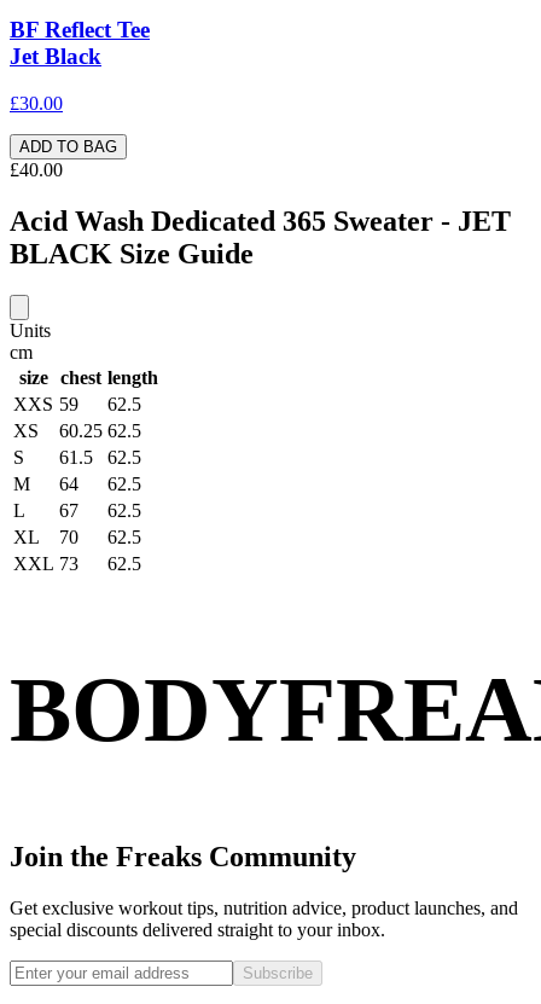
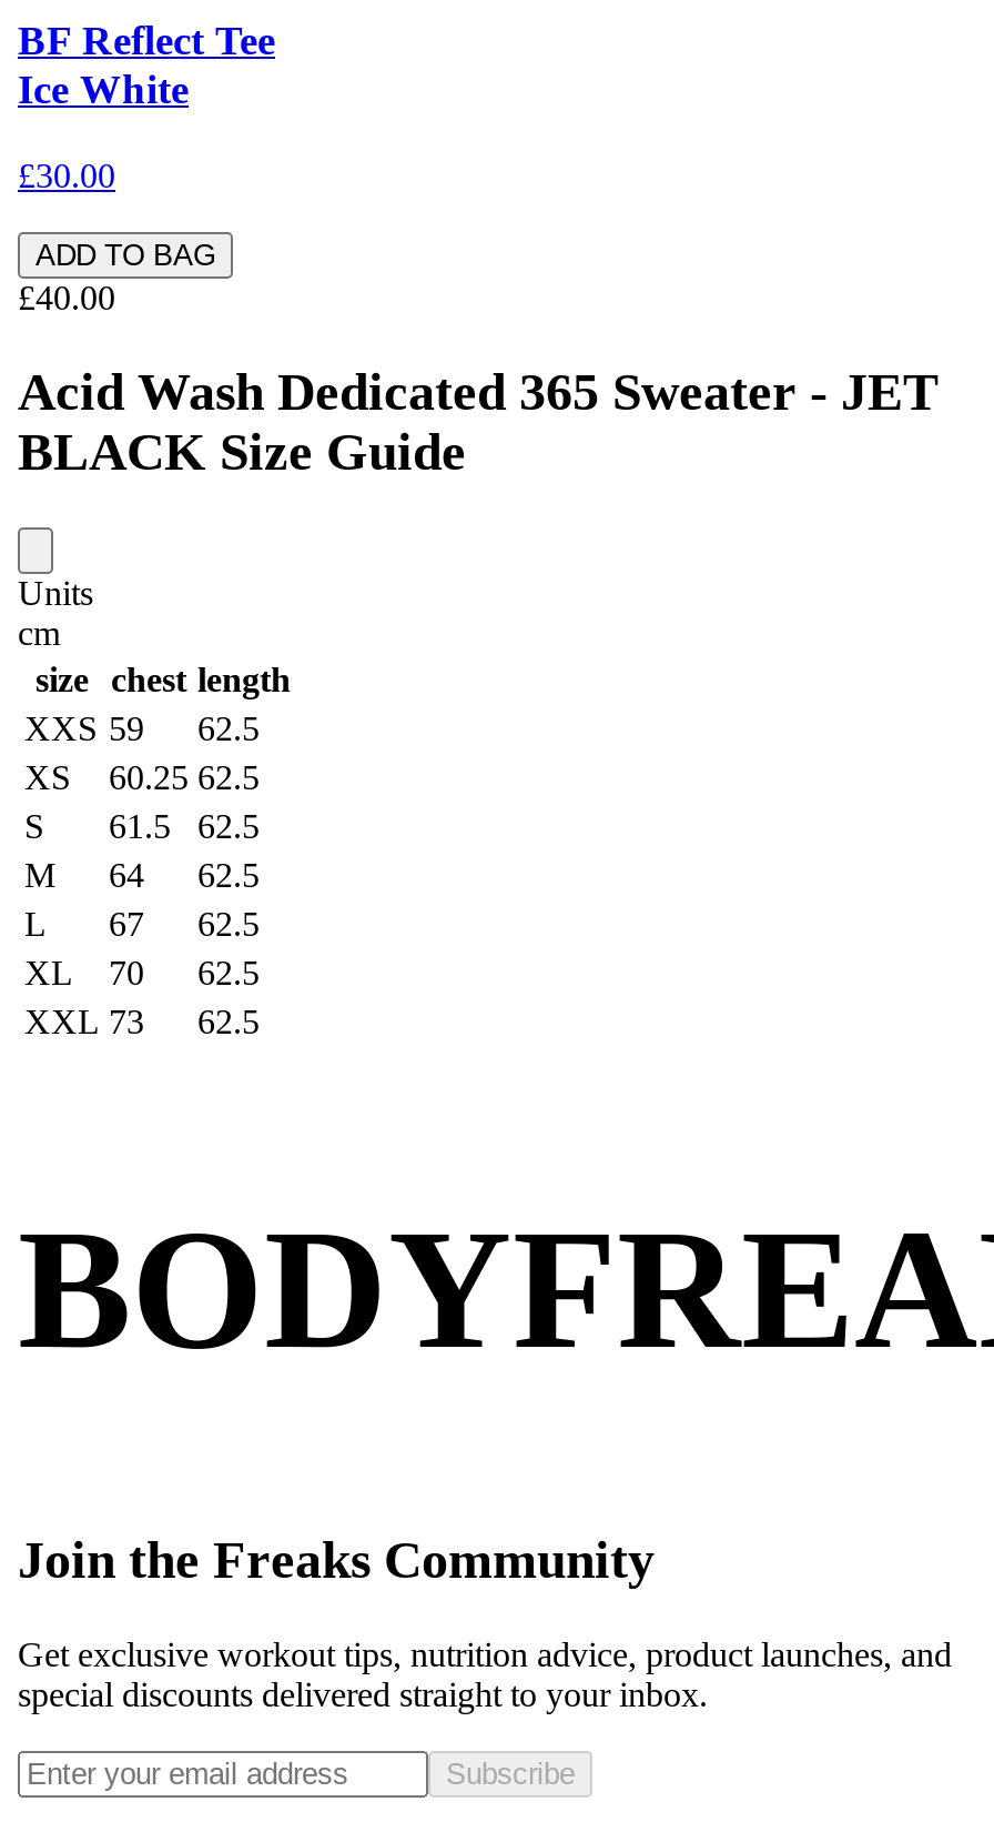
- Jet Black
+ Ice White
